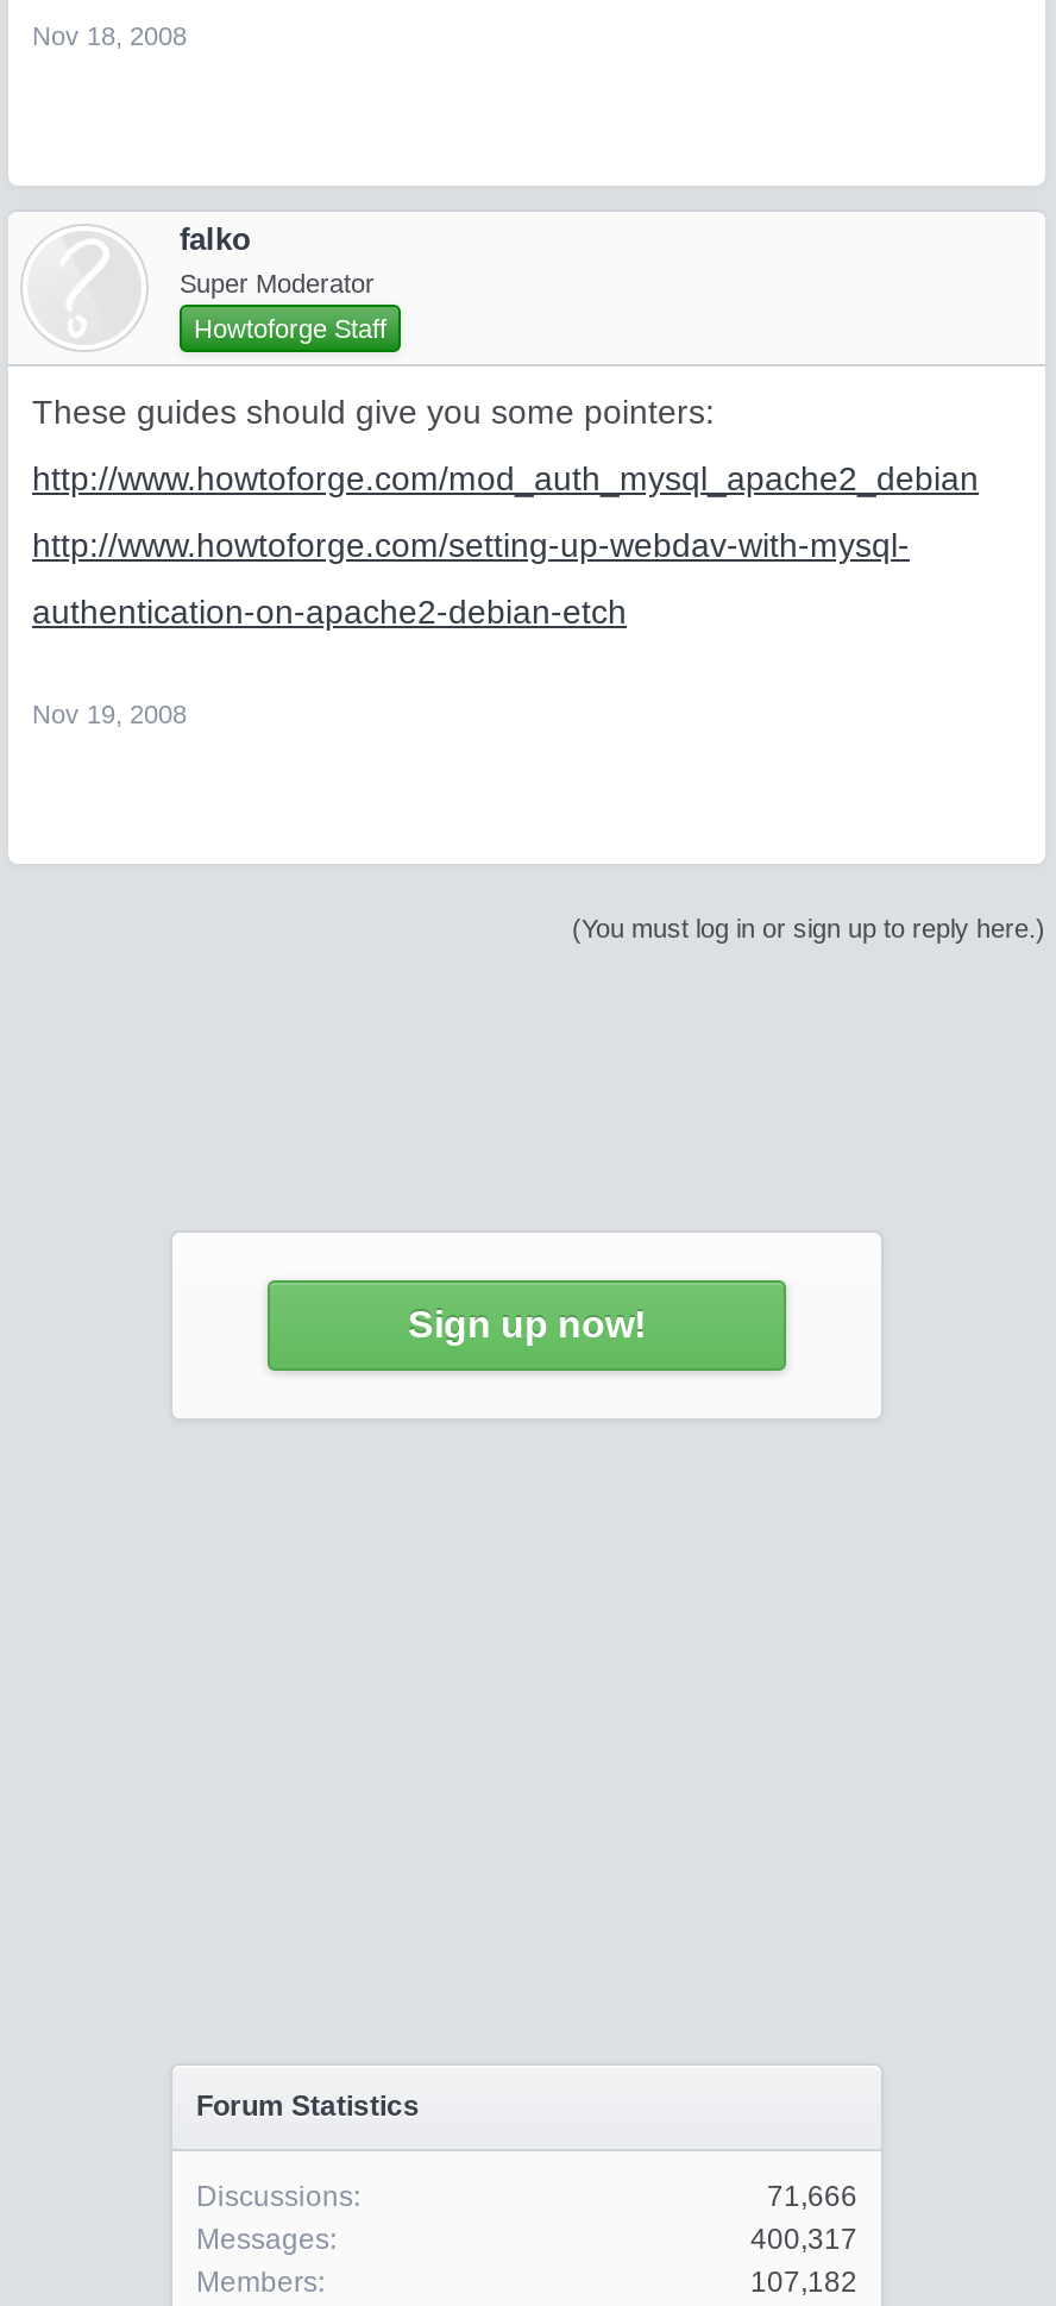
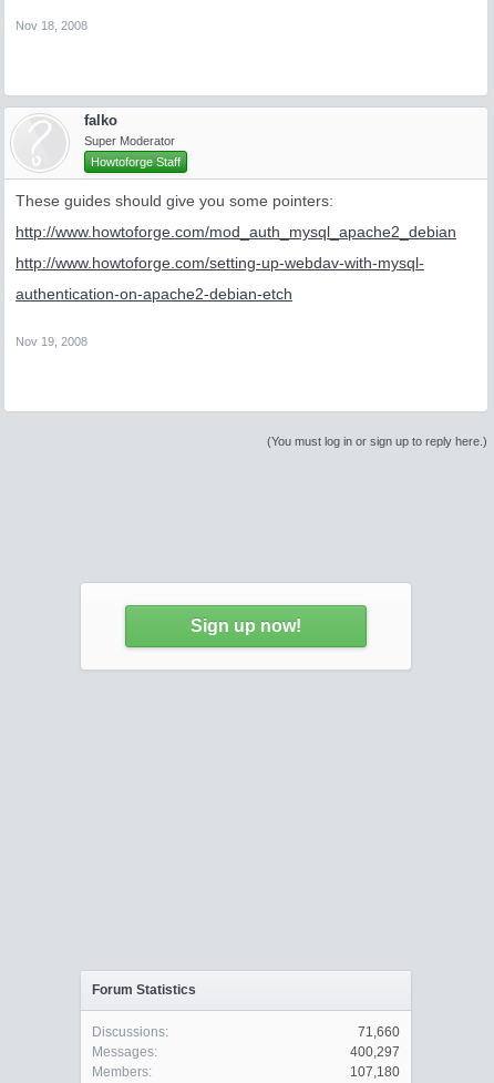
- 71,666
+ 71,660

- 400,317
+ 400,297

- 107,182
+ 107,180
